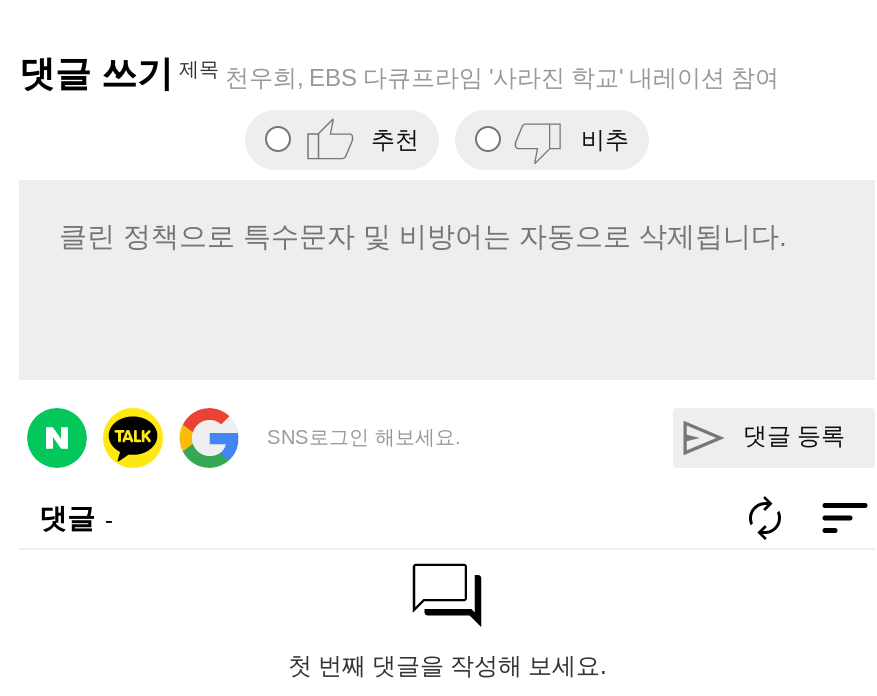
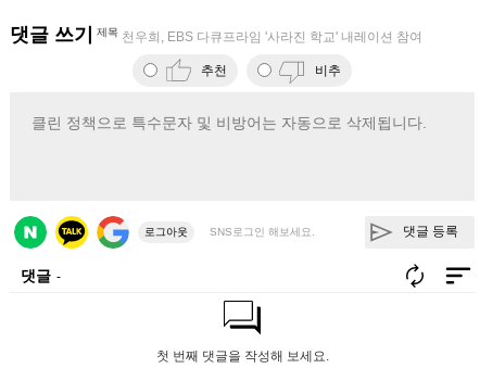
+ 로그아웃
